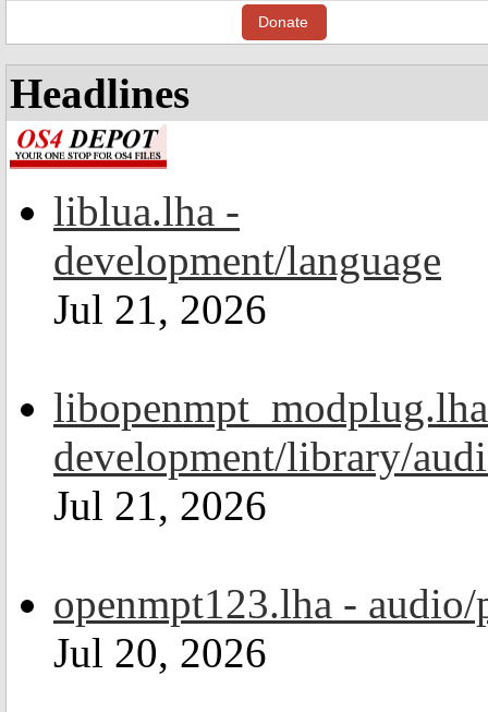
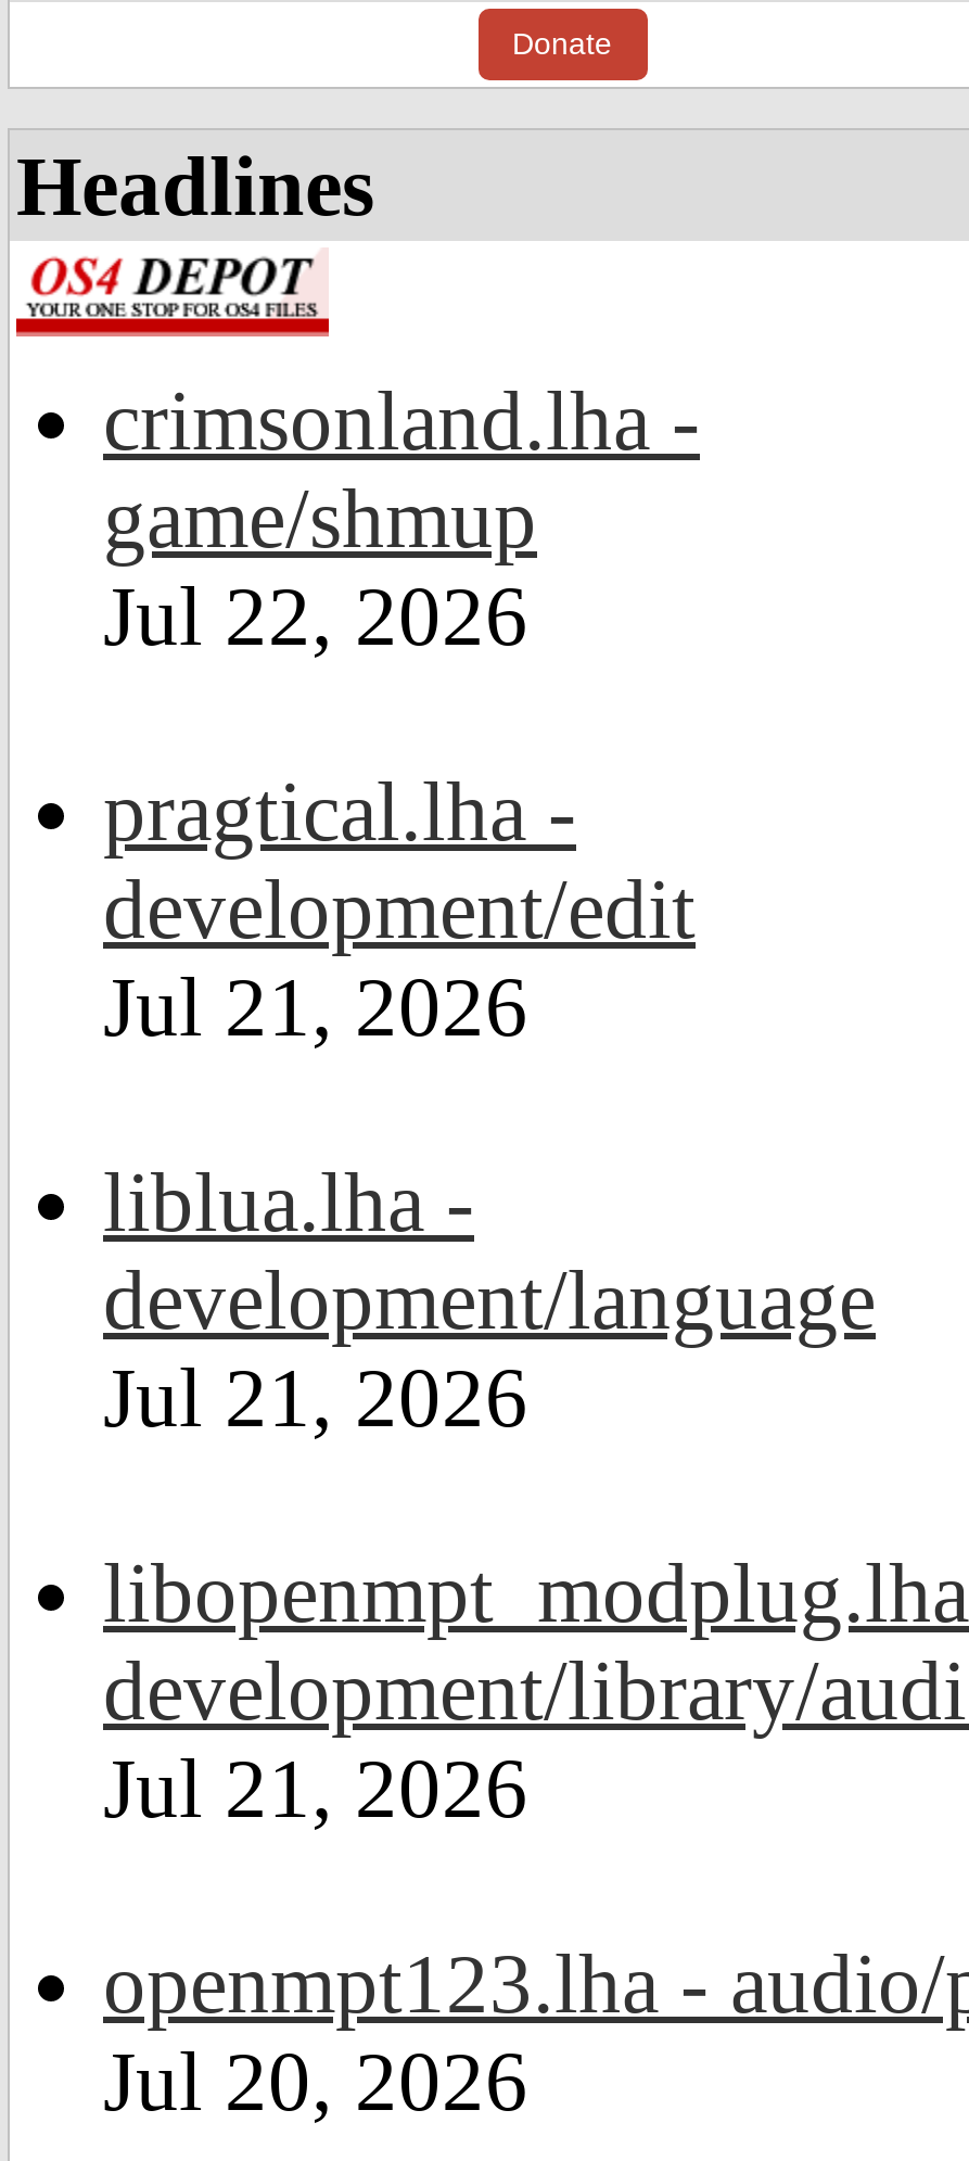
+ crimsonland.lha -
+ game/shmup
+ Jul 22, 2026
+ pragtical.lha -
+ development/edit
+ Jul 21, 2026
